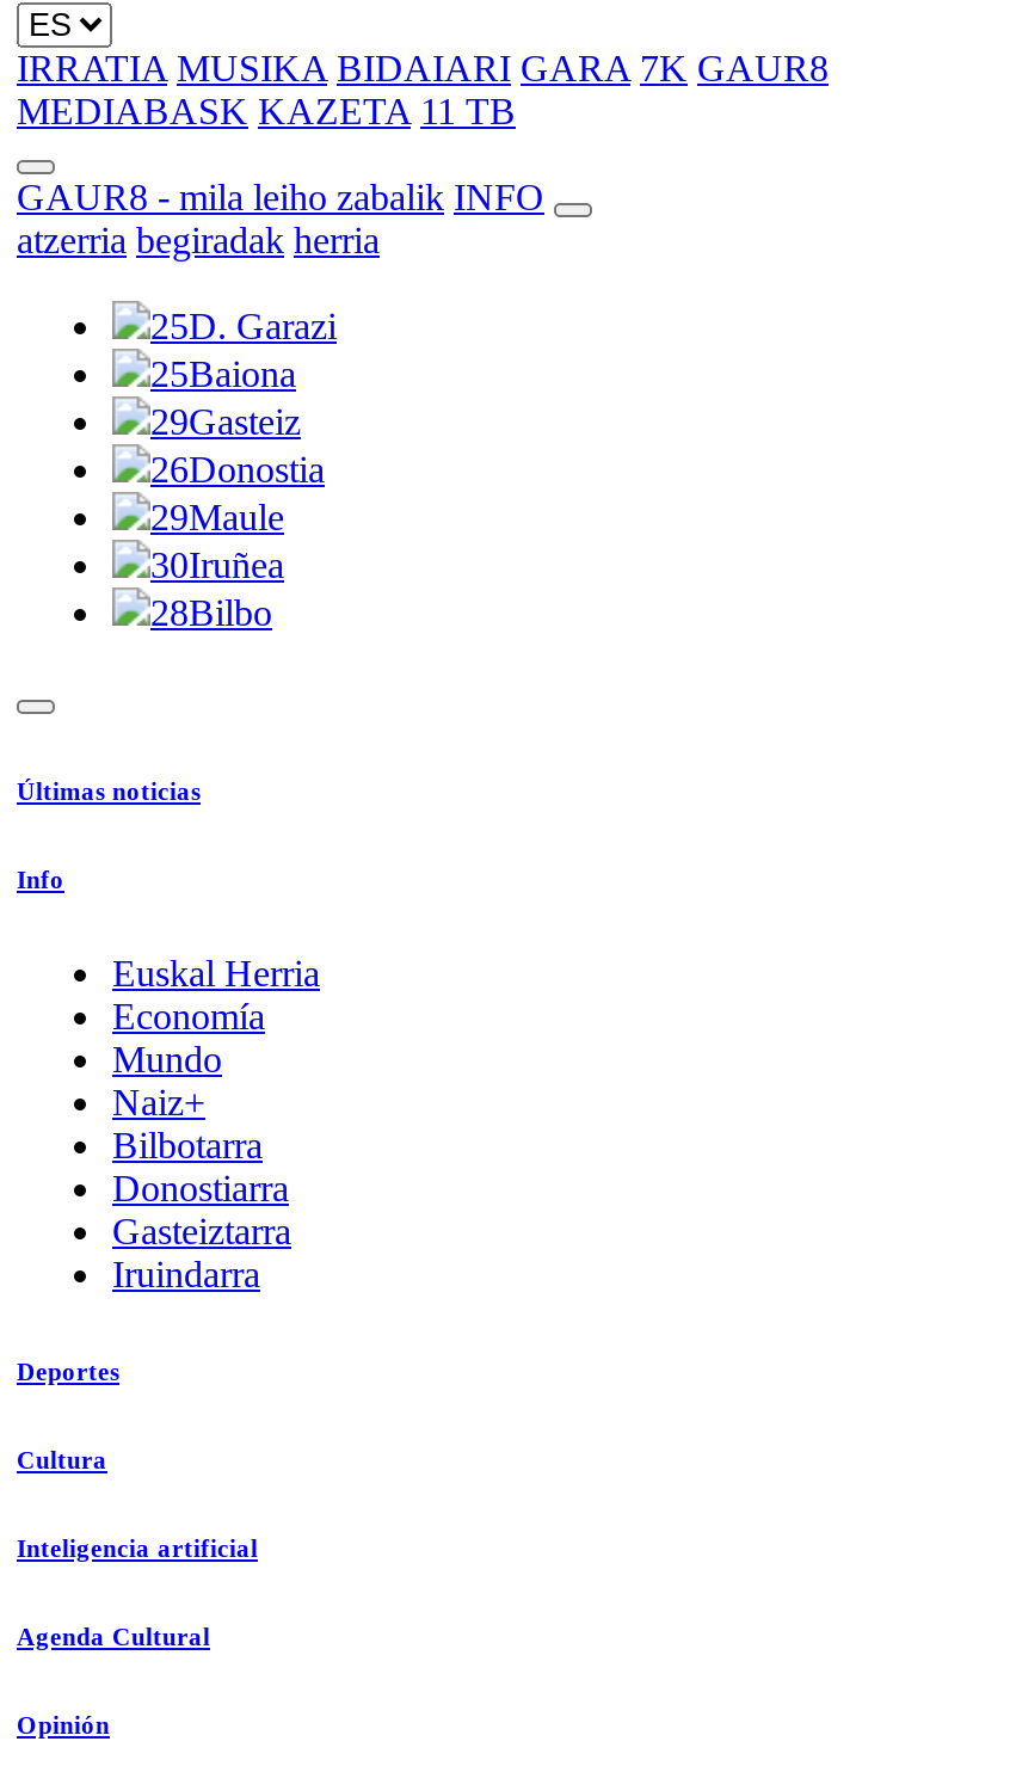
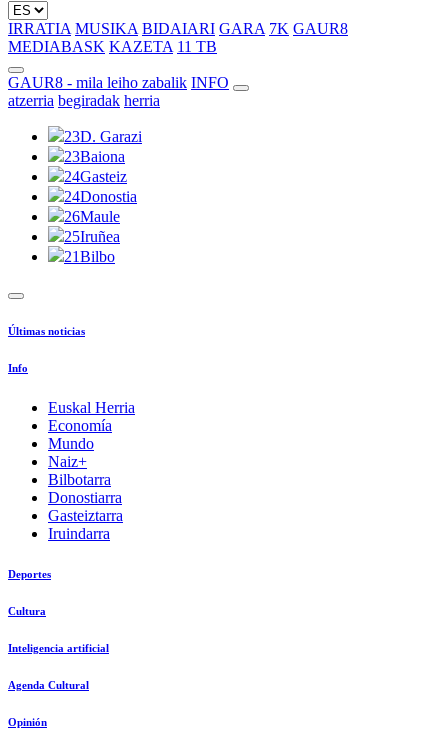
- 25D. Garazi
+ 23D. Garazi

- 25Baiona
+ 23Baiona

- 29Gasteiz
+ 24Gasteiz

- 26Donostia
+ 24Donostia

- 29Maule
+ 26Maule

- 30Iruñea
+ 25Iruñea

- 28Bilbo
+ 21Bilbo
